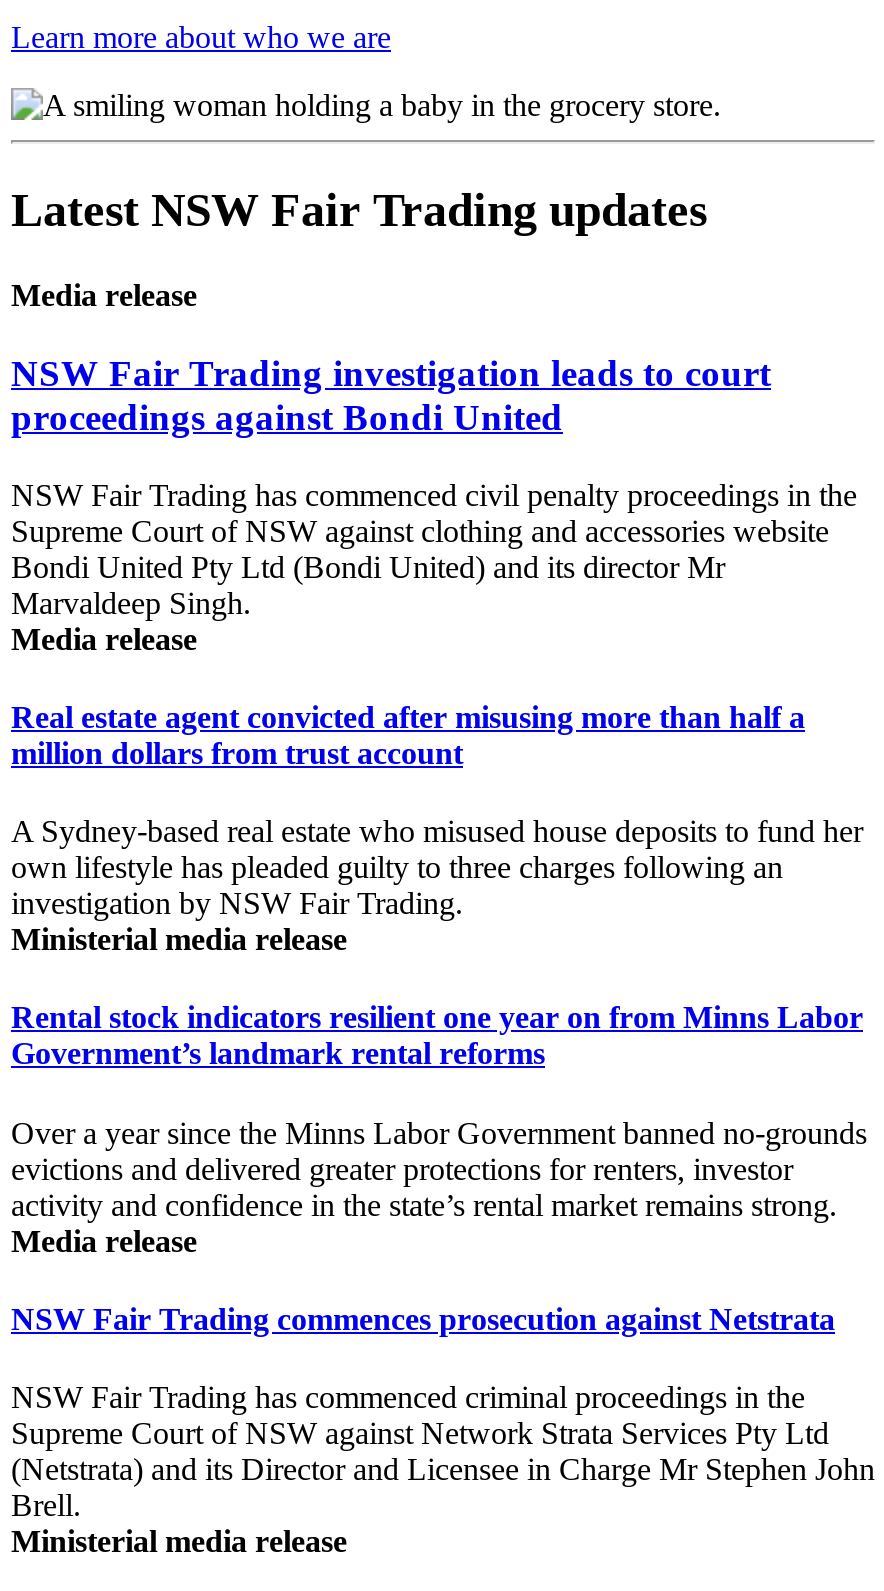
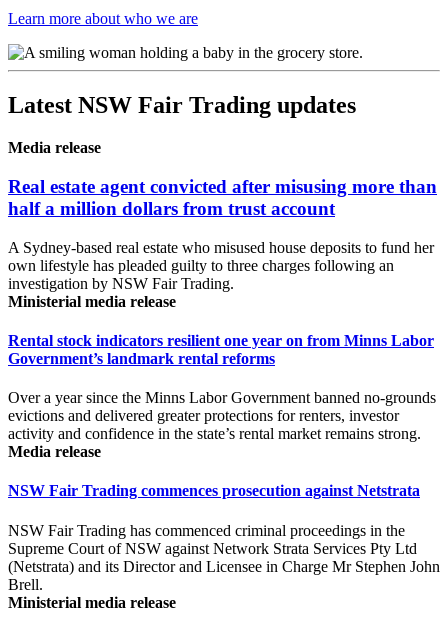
- NSW Fair Trading investigation leads to court
- proceedings against Bondi United
- NSW Fair Trading has commenced civil penalty proceedings in the
- Supreme Court of NSW against clothing and accessories website
- Bondi United Pty Ltd (Bondi United) and its director Mr
- Marvaldeep Singh.
- Media release
- Real estate agent convicted after misusing more than half a
- million dollars from trust account
+ Real estate agent convicted after misusing more than
+ half a million dollars from trust account
